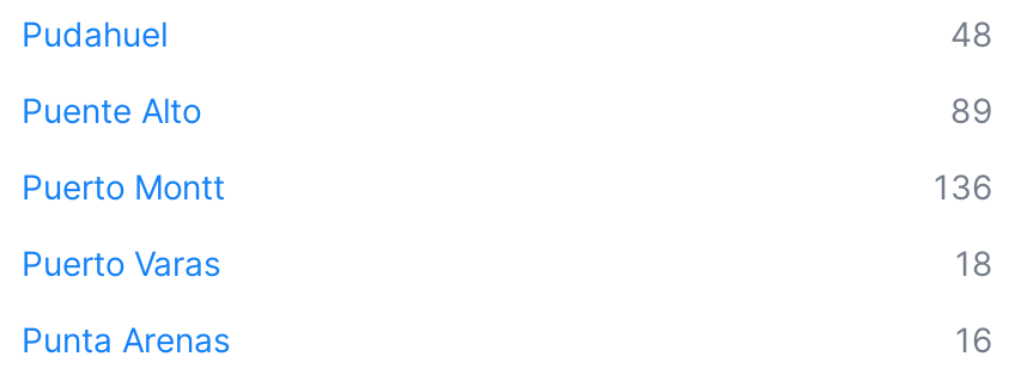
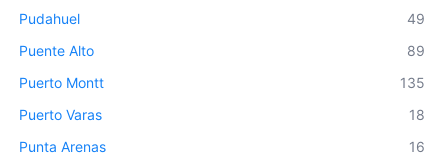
- 48
+ 49

- 136
+ 135
